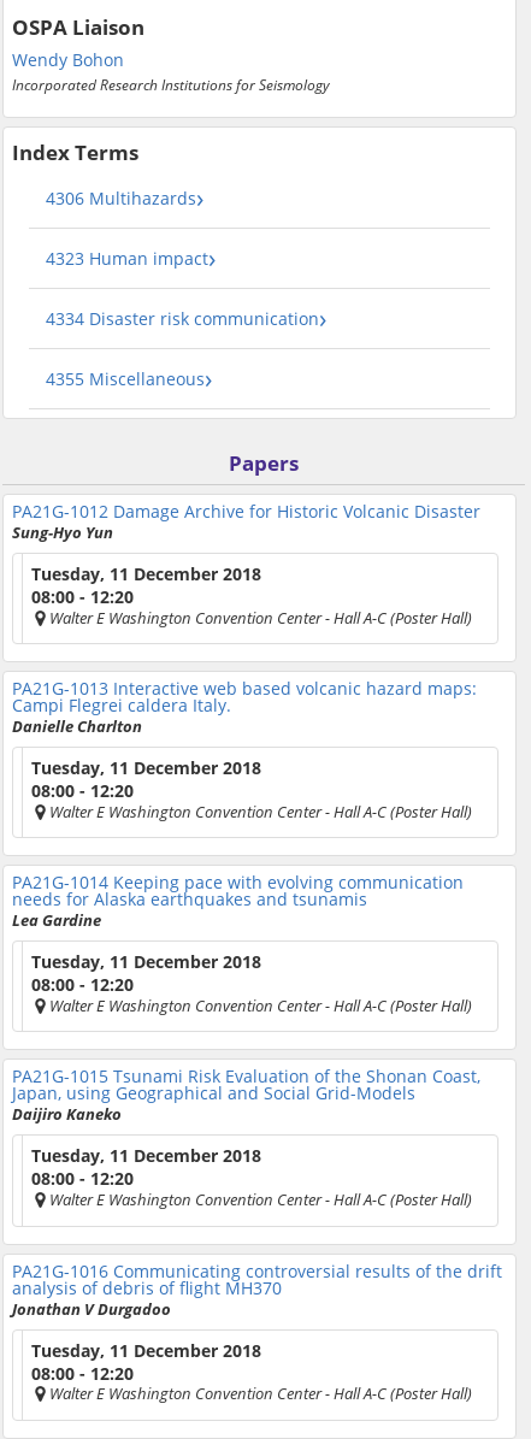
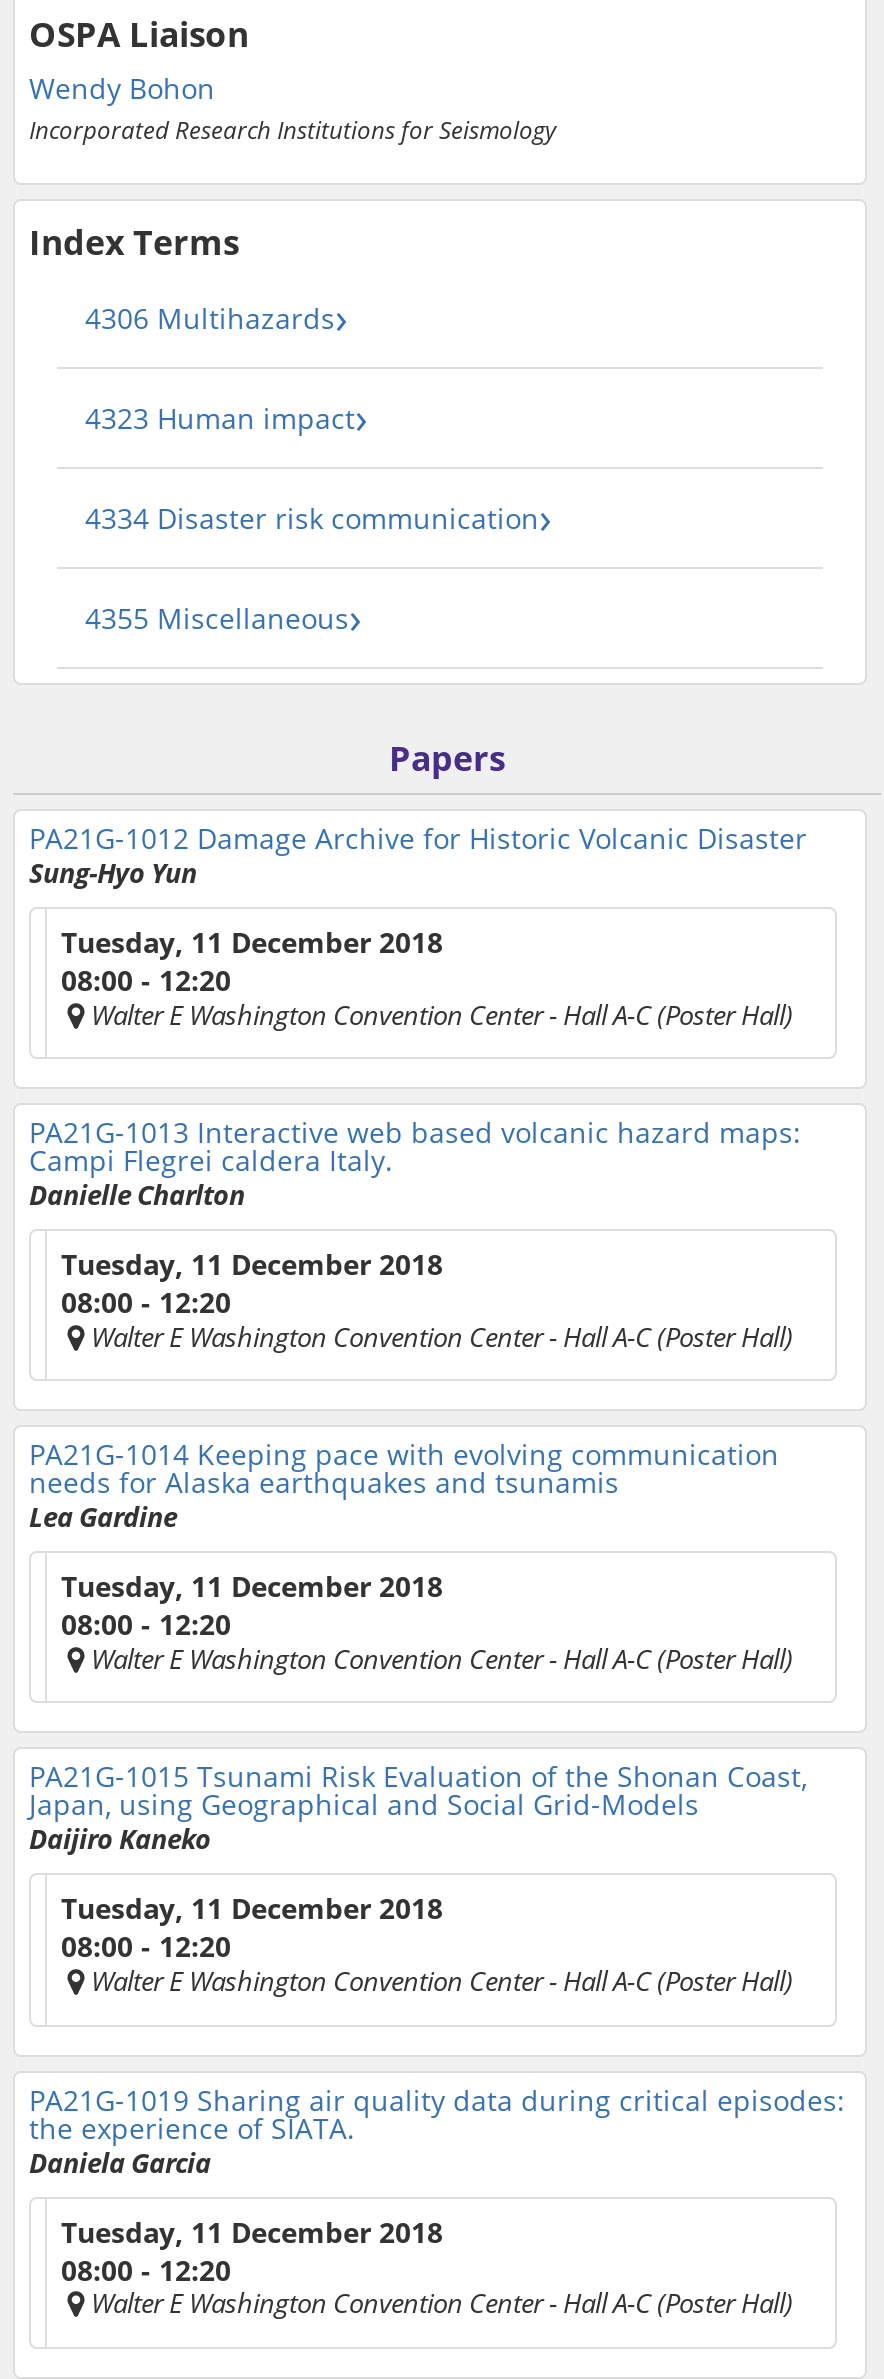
- PA21G-1016 Communicating controversial results of the drift
- analysis of debris of flight MH370
- Jonathan V Durgadoo
+ PA21G-1019 Sharing air quality data during critical episodes:
+ the experience of SIATA.
+ Daniela Garcia
